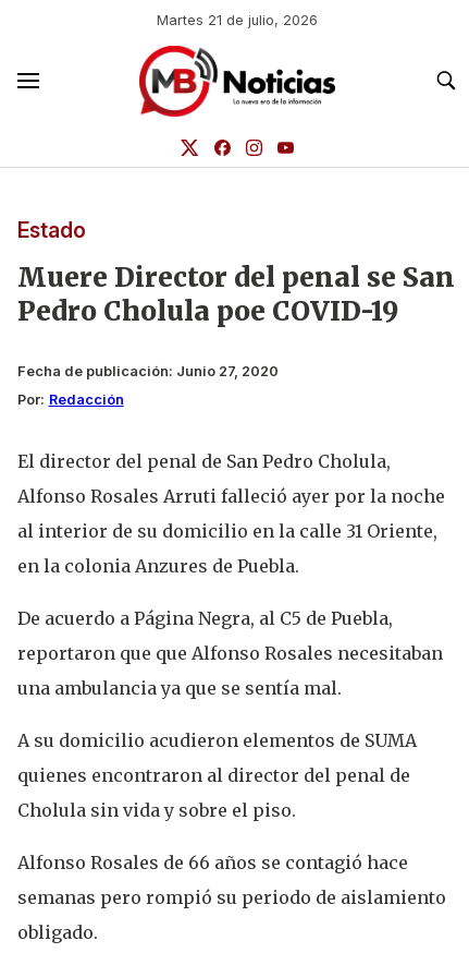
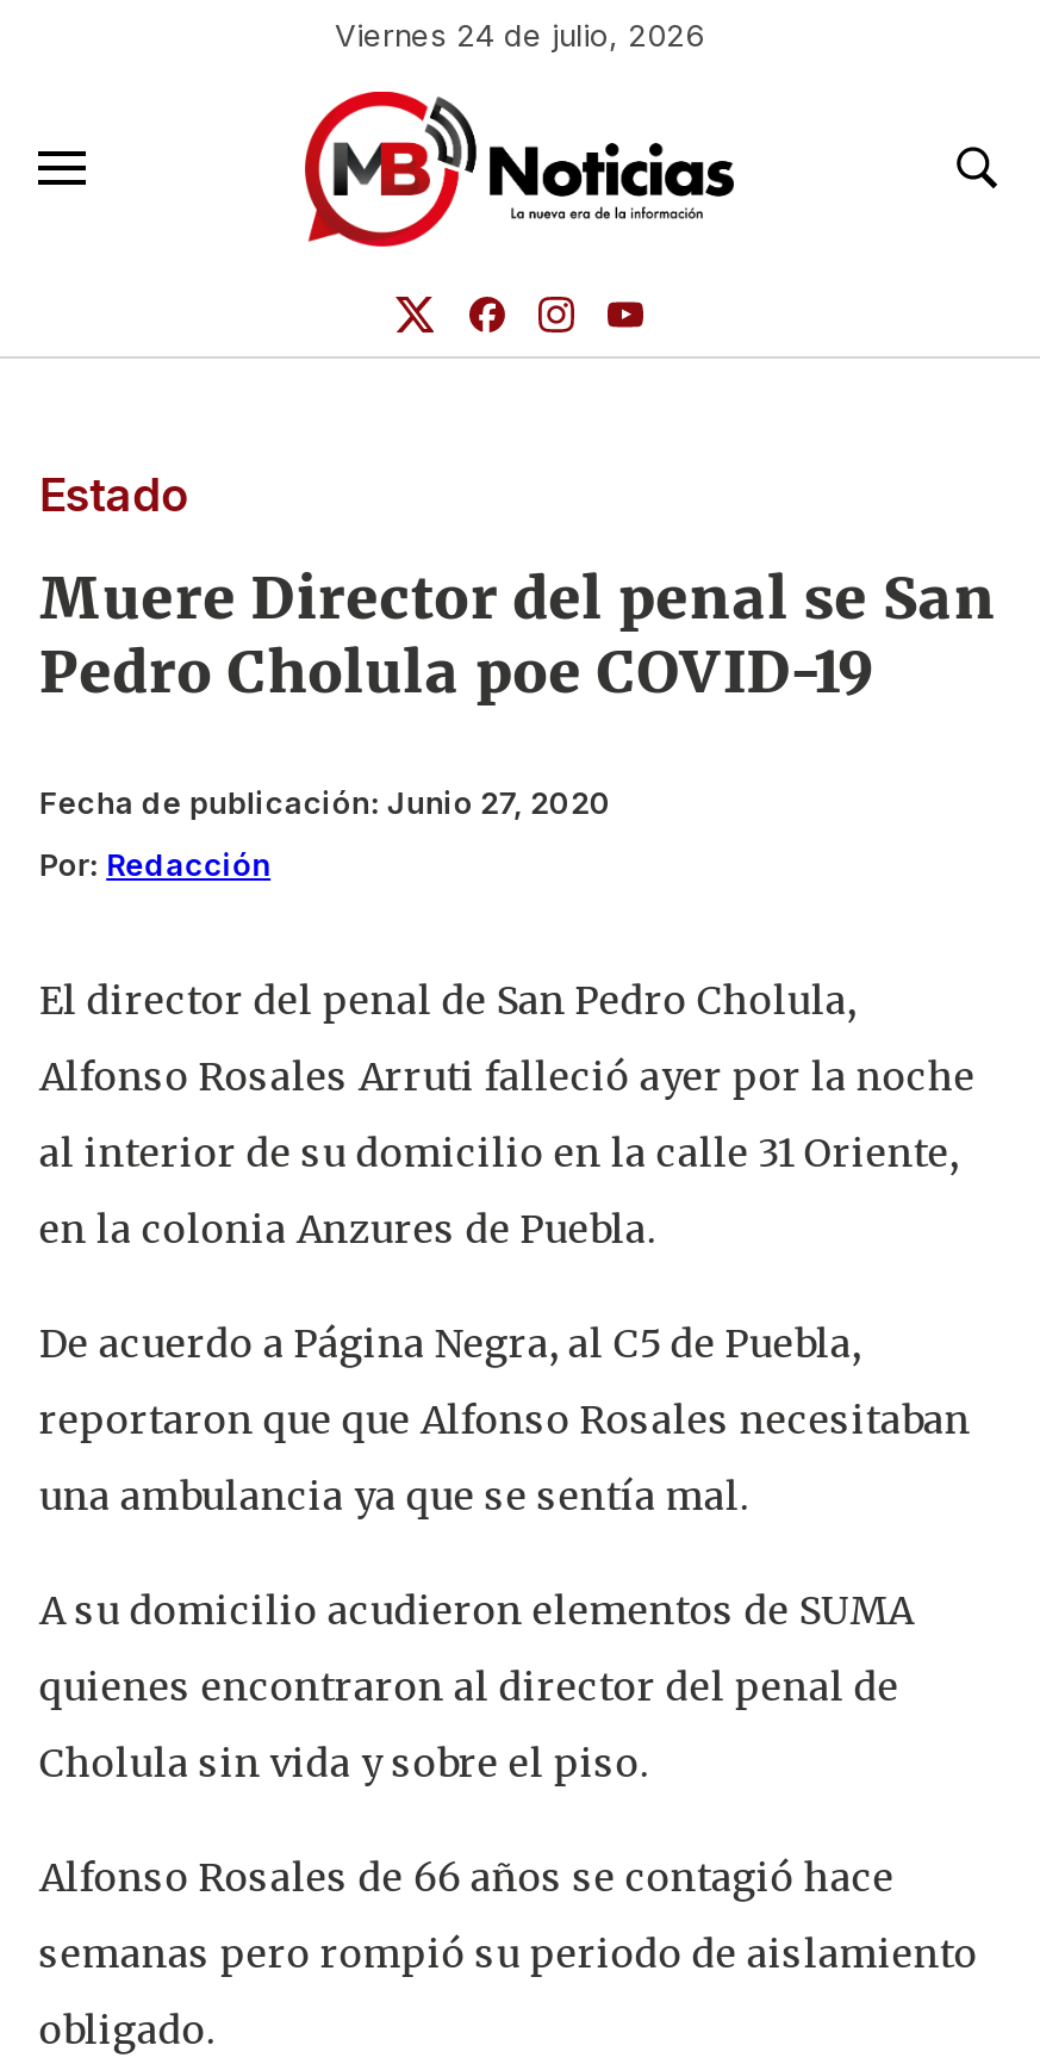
- Martes 21 de julio, 2026
+ Viernes 24 de julio, 2026
